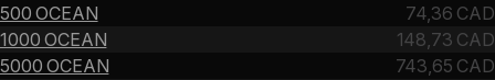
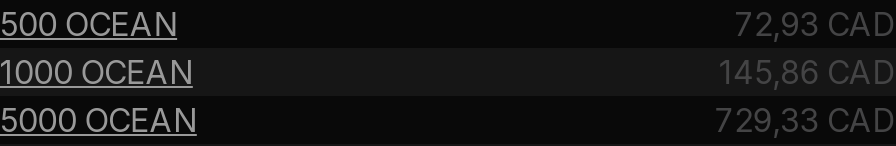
- 74,36 CAD
+ 72,93 CAD

- 148,73 CAD
+ 145,86 CAD

- 743,65 CAD
+ 729,33 CAD
